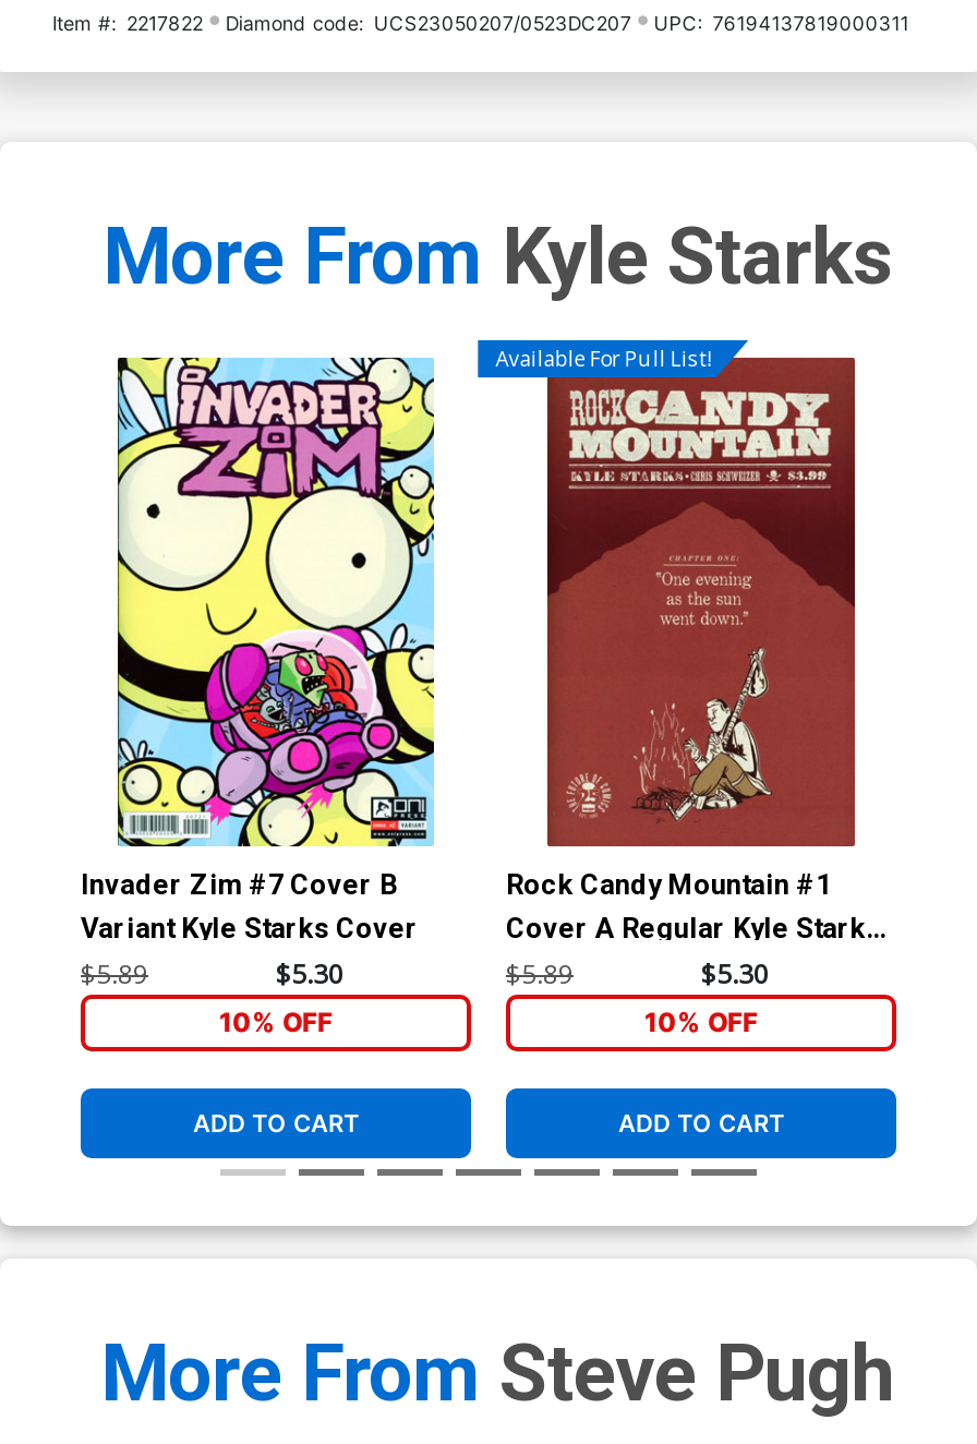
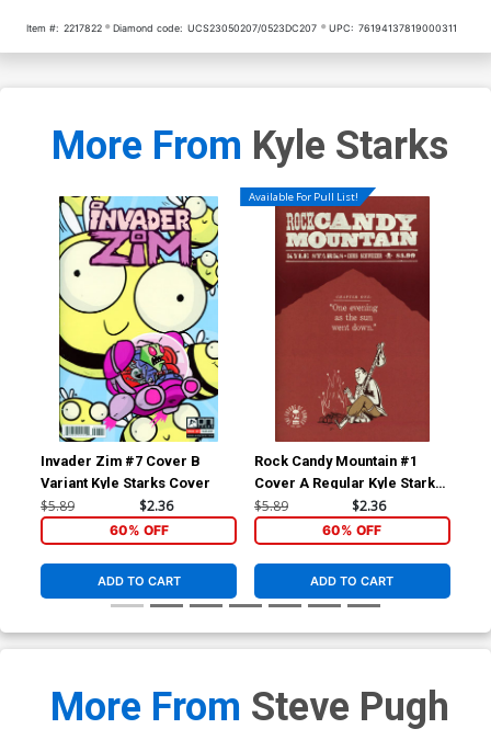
- $5.30
+ $2.36

- $5.30
+ $2.36

- 10% OFF
+ 60% OFF

- 10% OFF
+ 60% OFF
